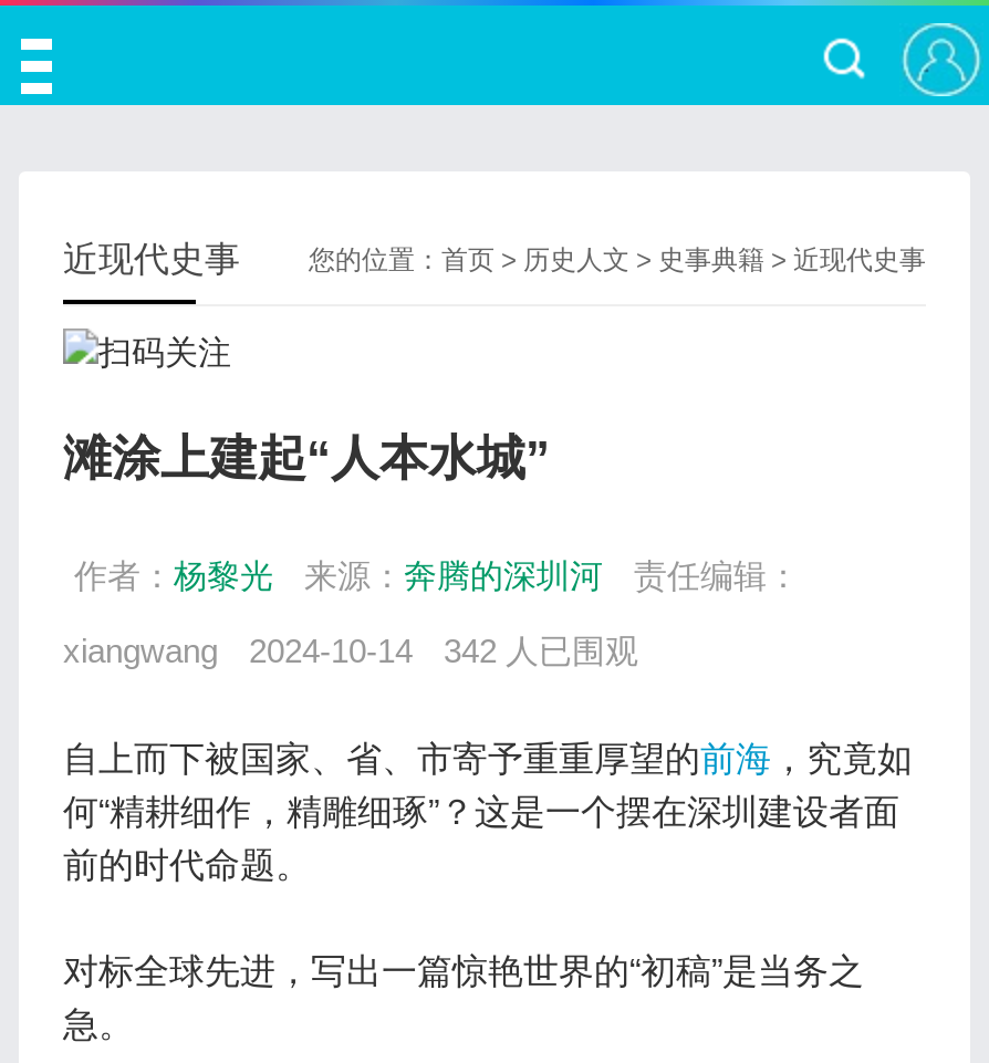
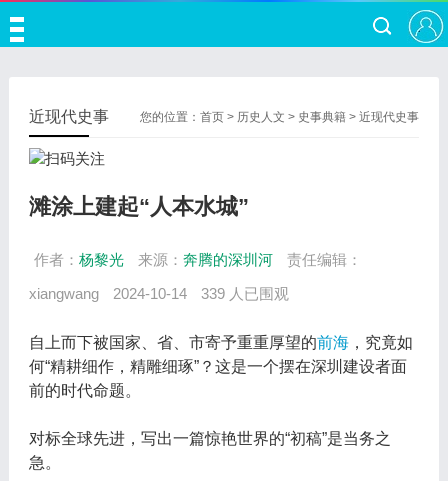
- xiangwang 2024-10-14 342 人已围观
+ xiangwang 2024-10-14 339 人已围观
